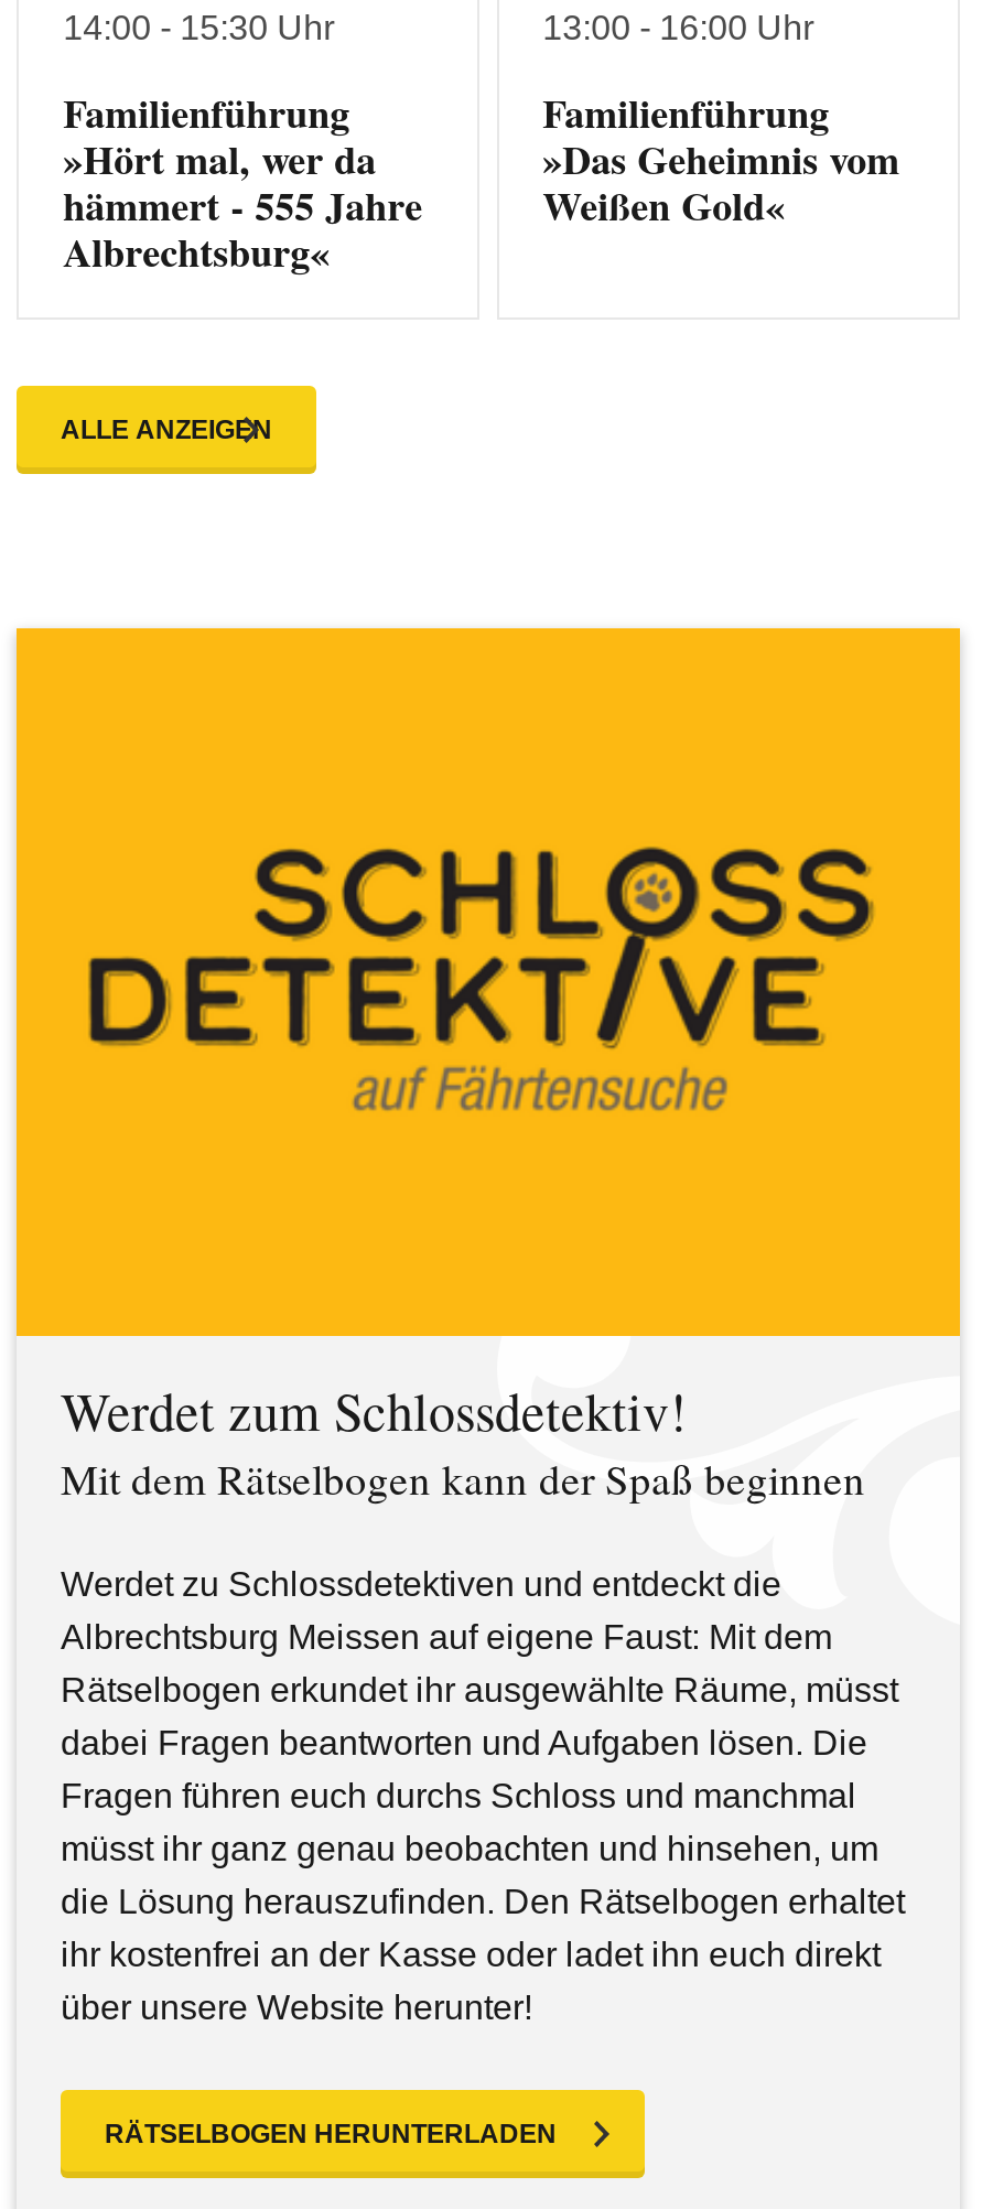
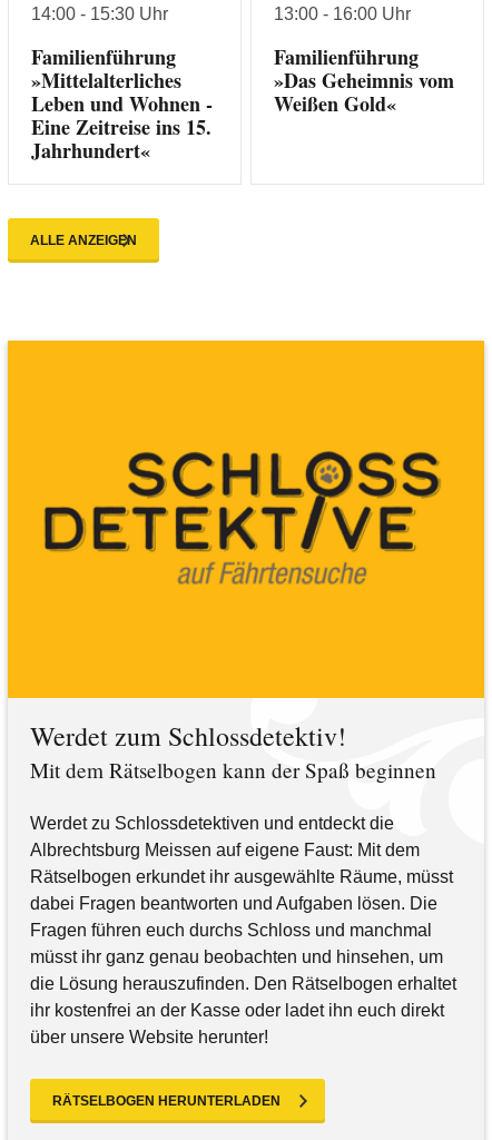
- »Hört mal, wer da
- hämmert - 555 Jahre
- Albrechtsburg«
+ »Mittelalterliches
+ Leben und Wohnen -
+ Eine Zeitreise ins 15.
+ Jahrhundert«
